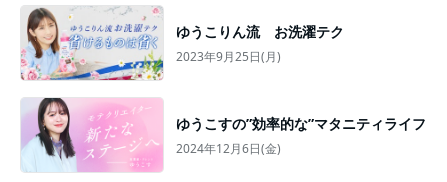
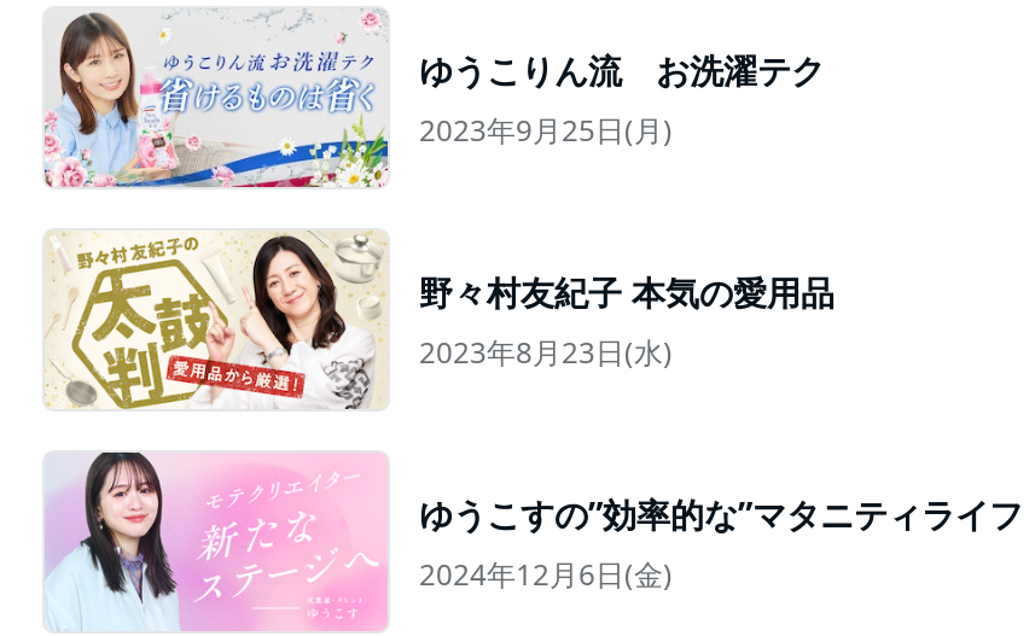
+ [image]
+ 野々村友紀子 本気の愛用品
+ 2023年8月23日(水)
